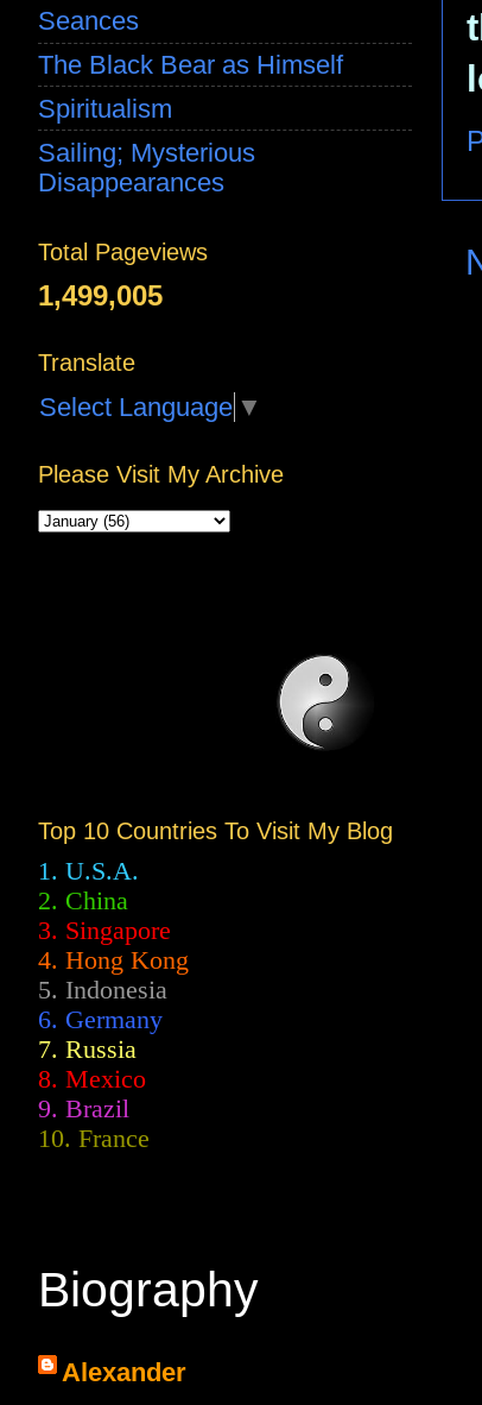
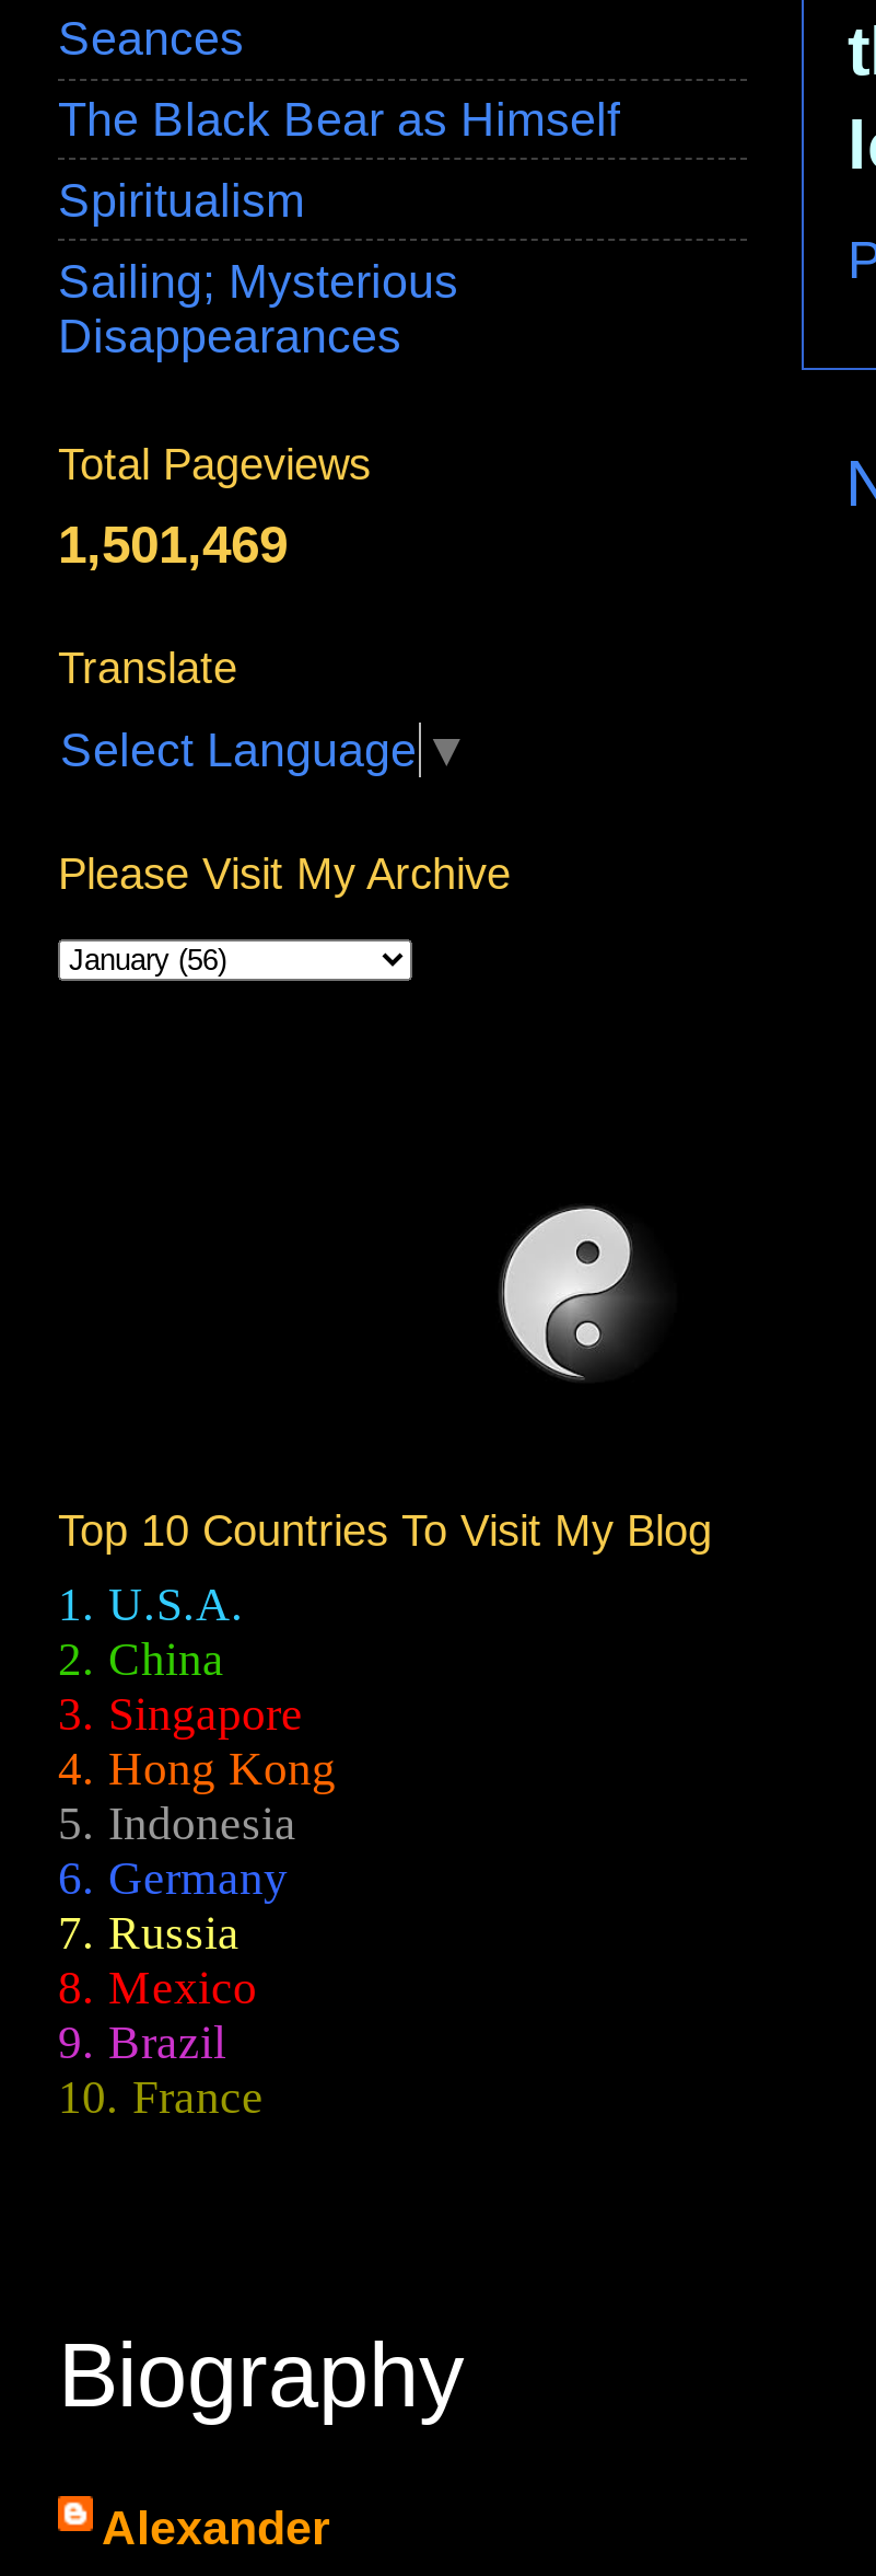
- 1,499,005
+ 1,501,469
